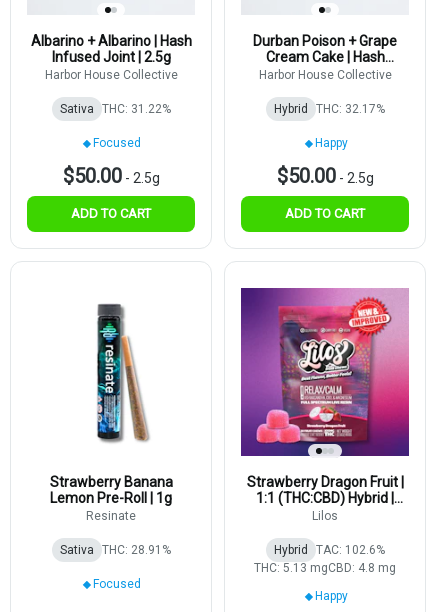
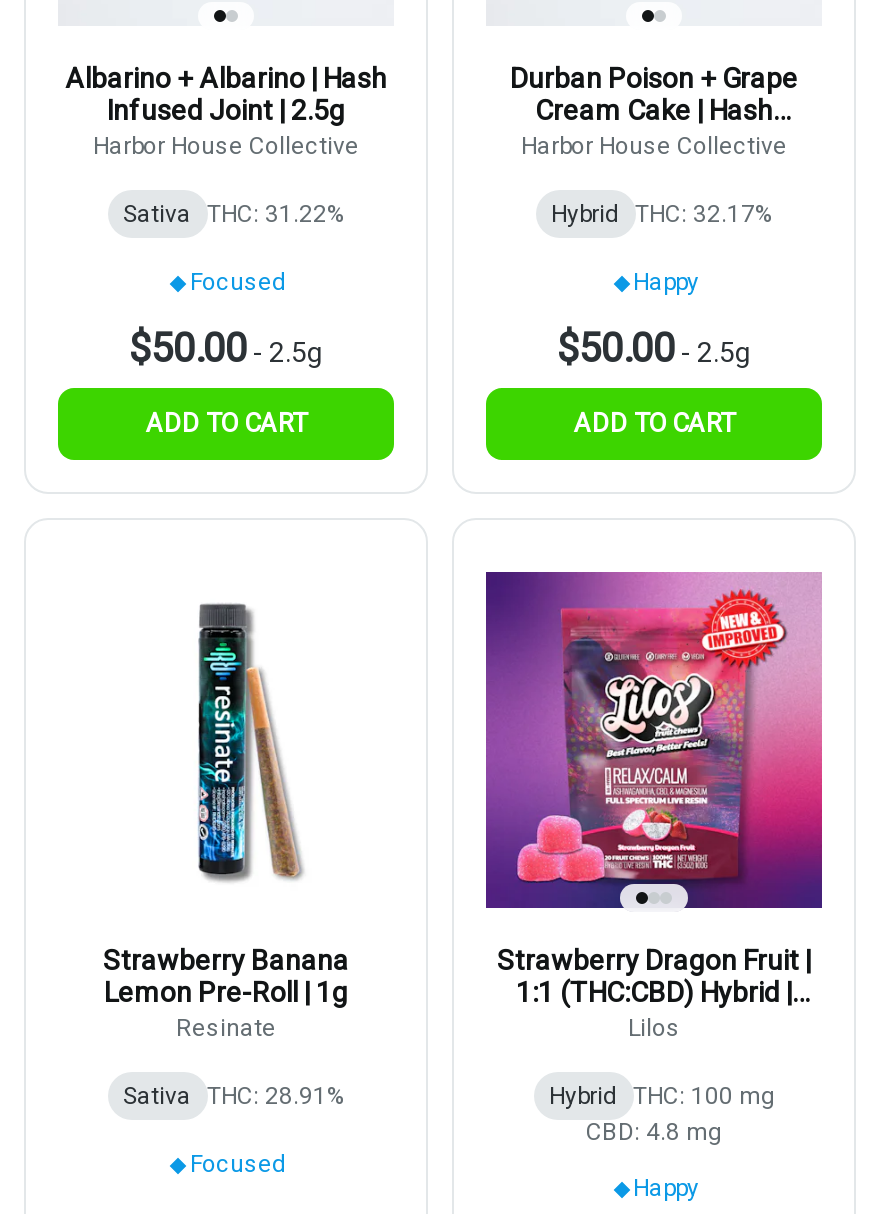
- Hybrid TAC: 102.6%
- THC: 5.13 mgCBD: 4.8 mg
+ Hybrid THC: 100 mg
+ CBD: 4.8 mg
